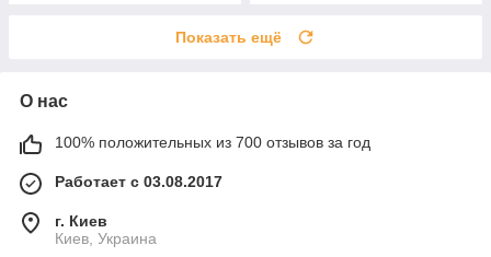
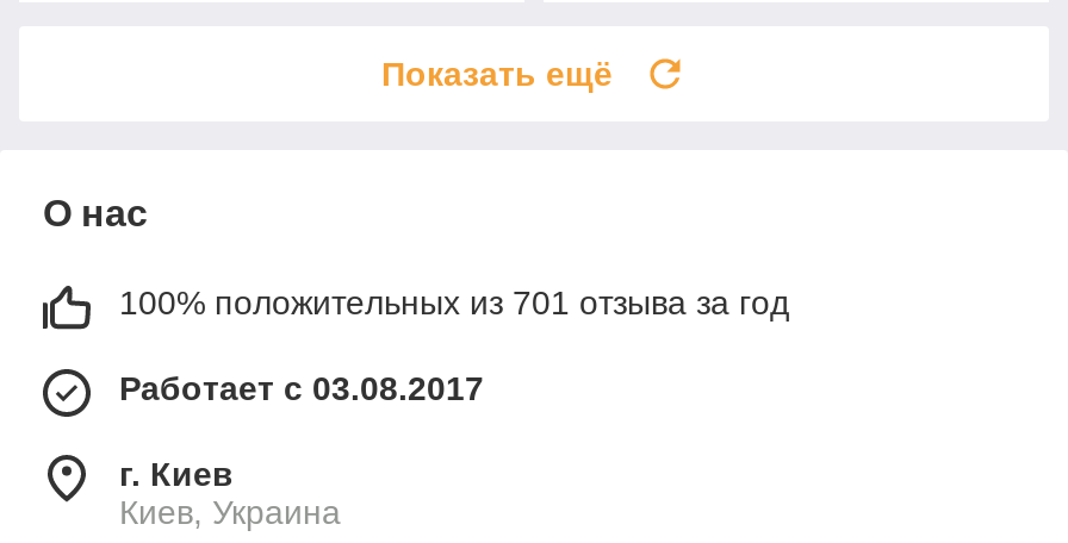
- 100% положительных из 700 отзывов за год
+ 100% положительных из 701 отзыва за год
